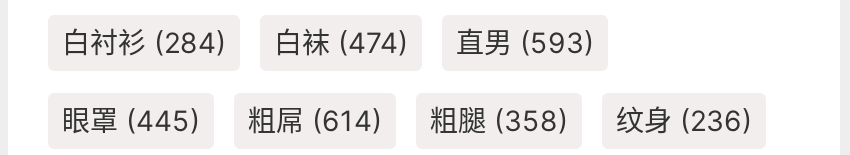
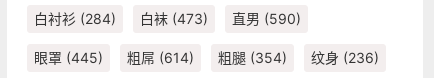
- 白袜(474)
+ 白袜(473)

- 直男(593)
+ 直男(590)

- 眼罩(445) 粗屌(614) 粗腿(358) 纹身(236)
+ 眼罩(445) 粗屌(614) 粗腿(354) 纹身(236)
